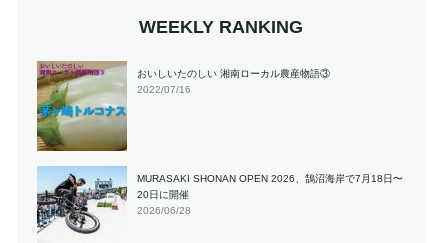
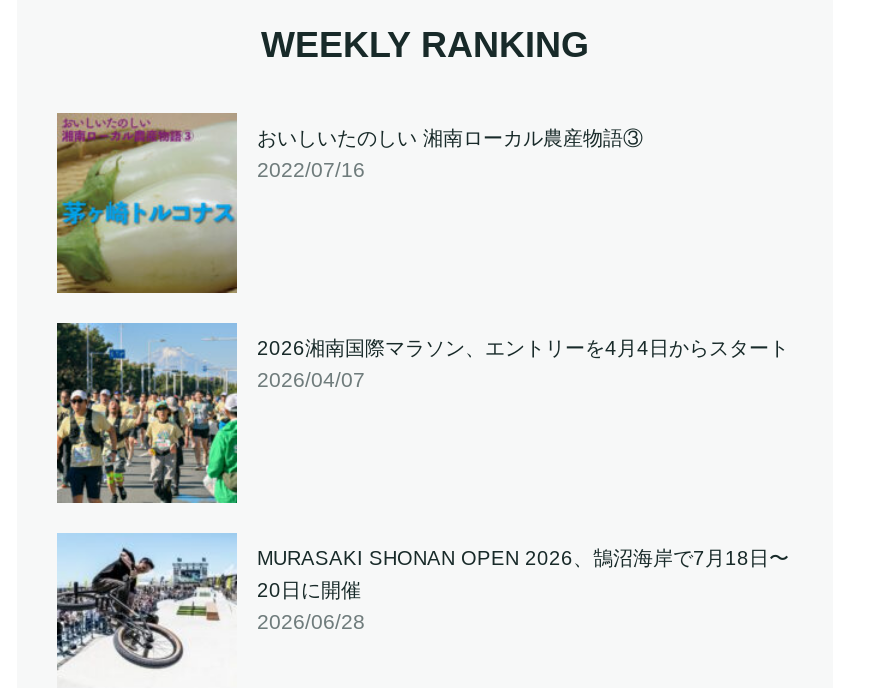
+ [image]
+ 2026湘南国際マラソン、エントリーを4月4日からスタート
+ 2026/04/07
